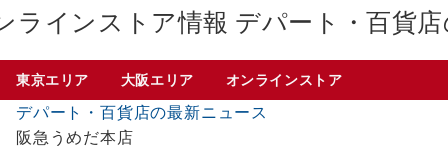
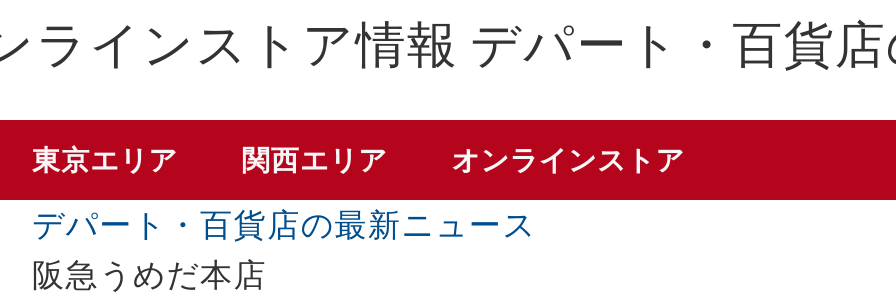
- 大阪エリア
+ 関西エリア
